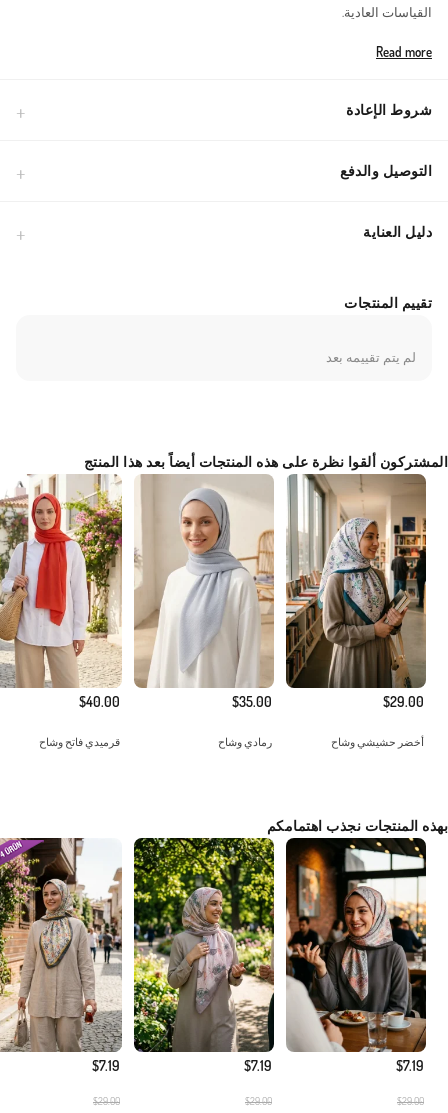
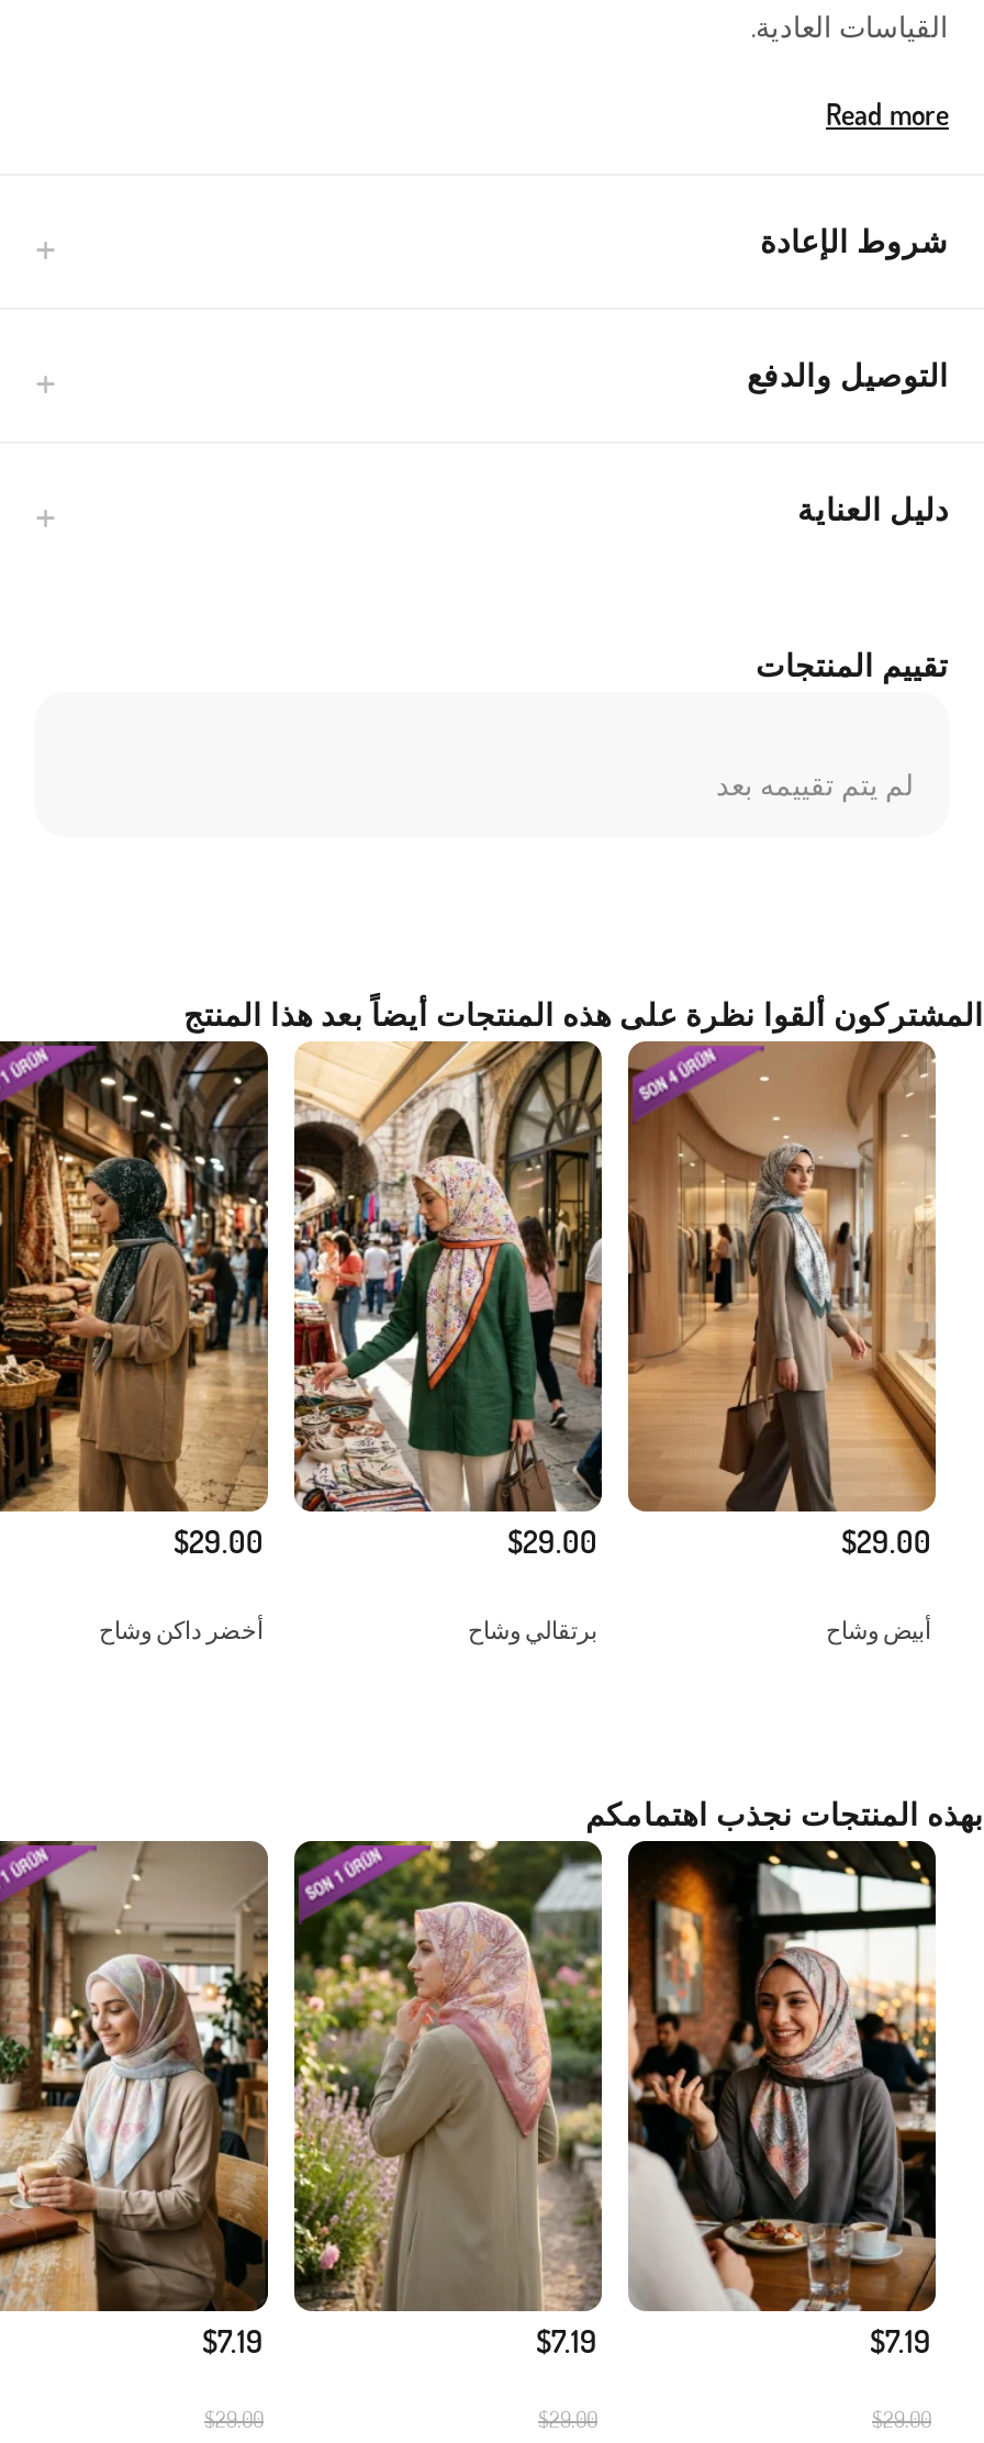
- [image]
- $40.00
+ [image]
+ $29.00

- [image]
- $35.00
+ [image]
+ $29.00

- [image]
+ [image]

- قرميدي فاتح وشاح
+ أخضر داكن وشاح

- رمادي وشاح
+ برتقالي وشاح

- أخضر حشيشي وشاح
+ أبيض وشاح

- [image]
+ [image]

- [image]
+ [image]
